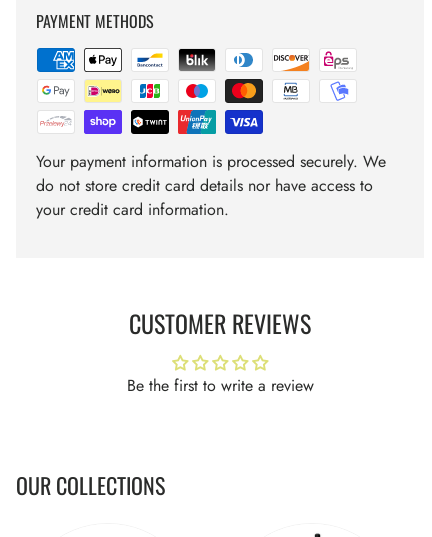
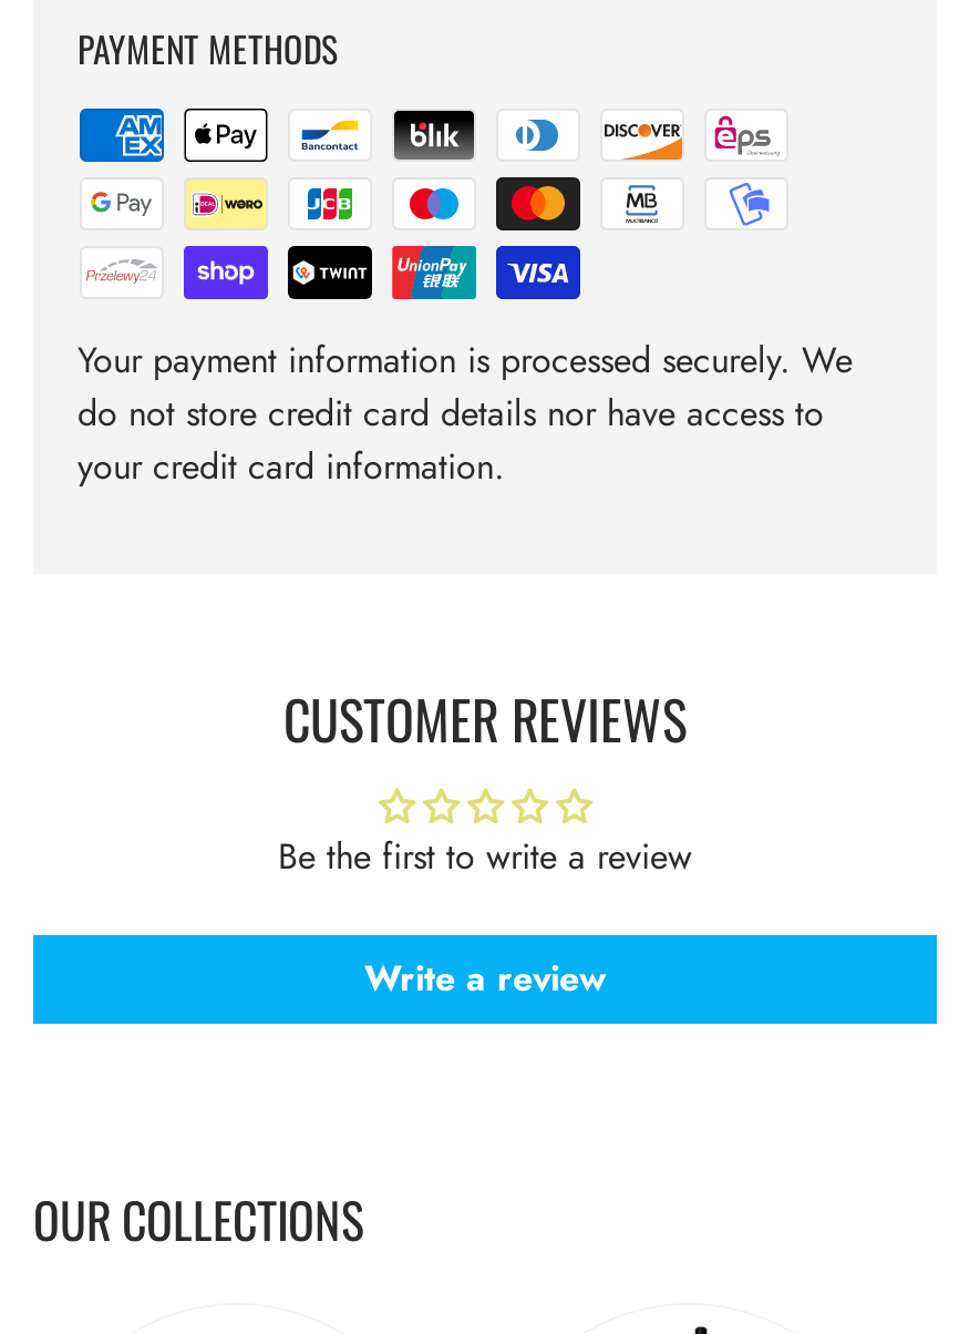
+ Write a review
